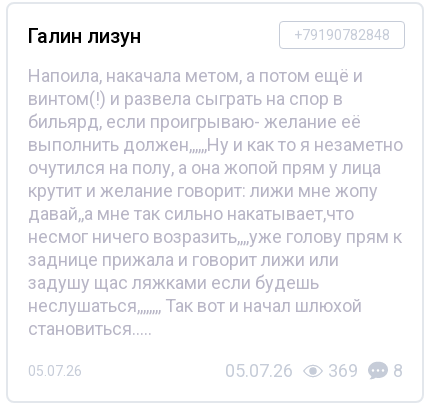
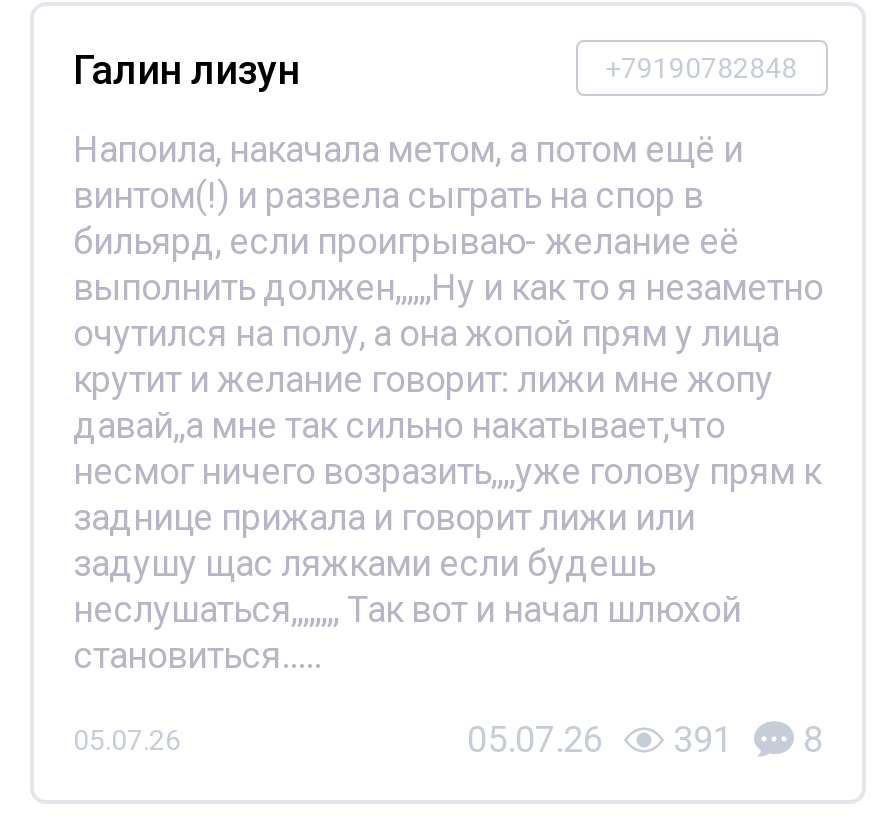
- 05.07.26 369 8
+ 05.07.26 391 8
